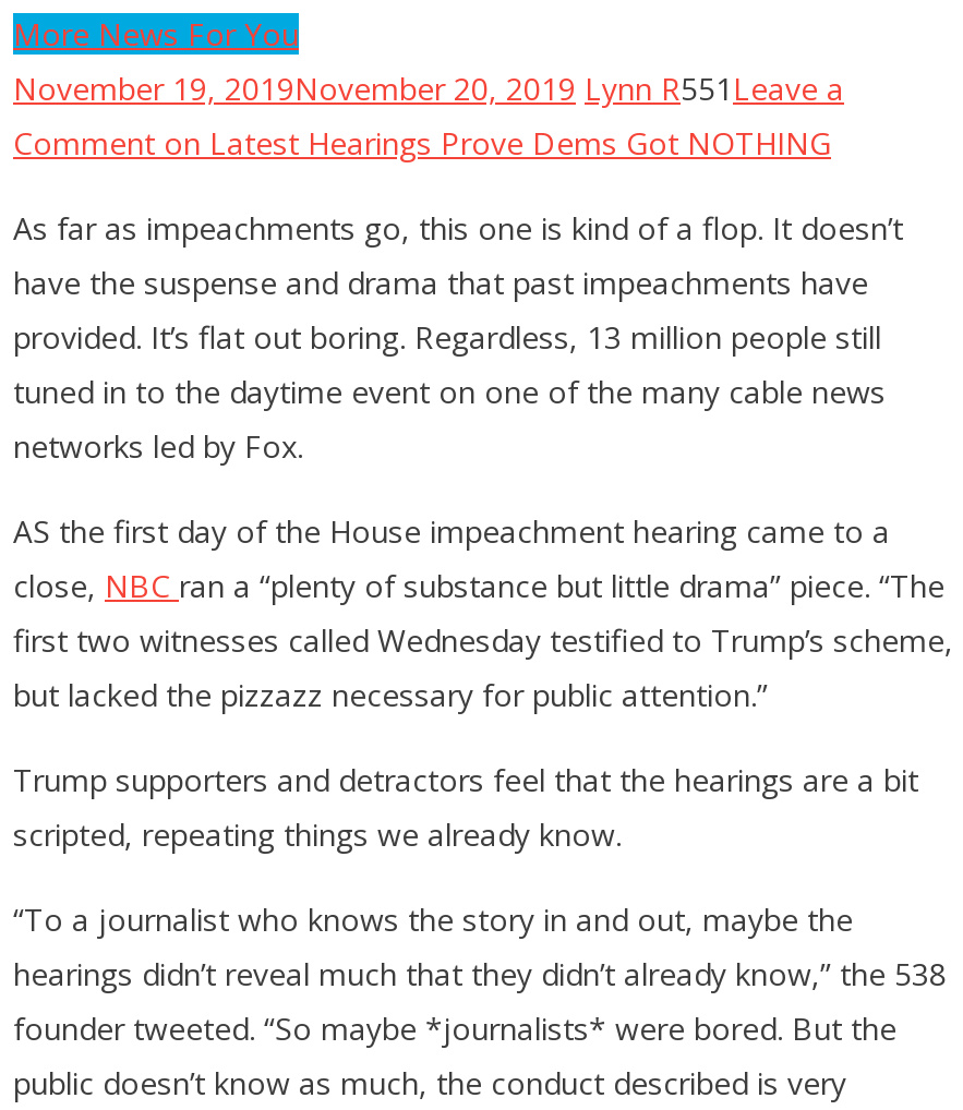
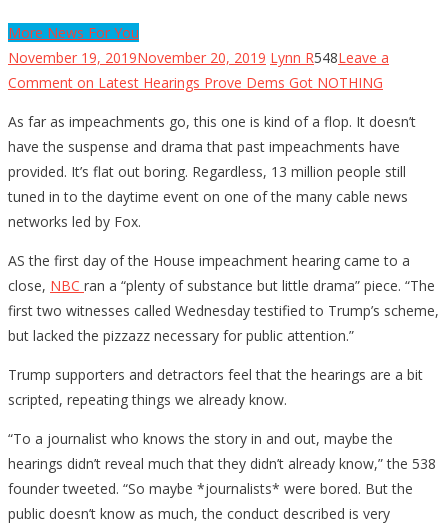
- November 19, 2019November 20, 2019 Lynn R551 Leave a
+ November 19, 2019November 20, 2019 Lynn R548 Leave a
